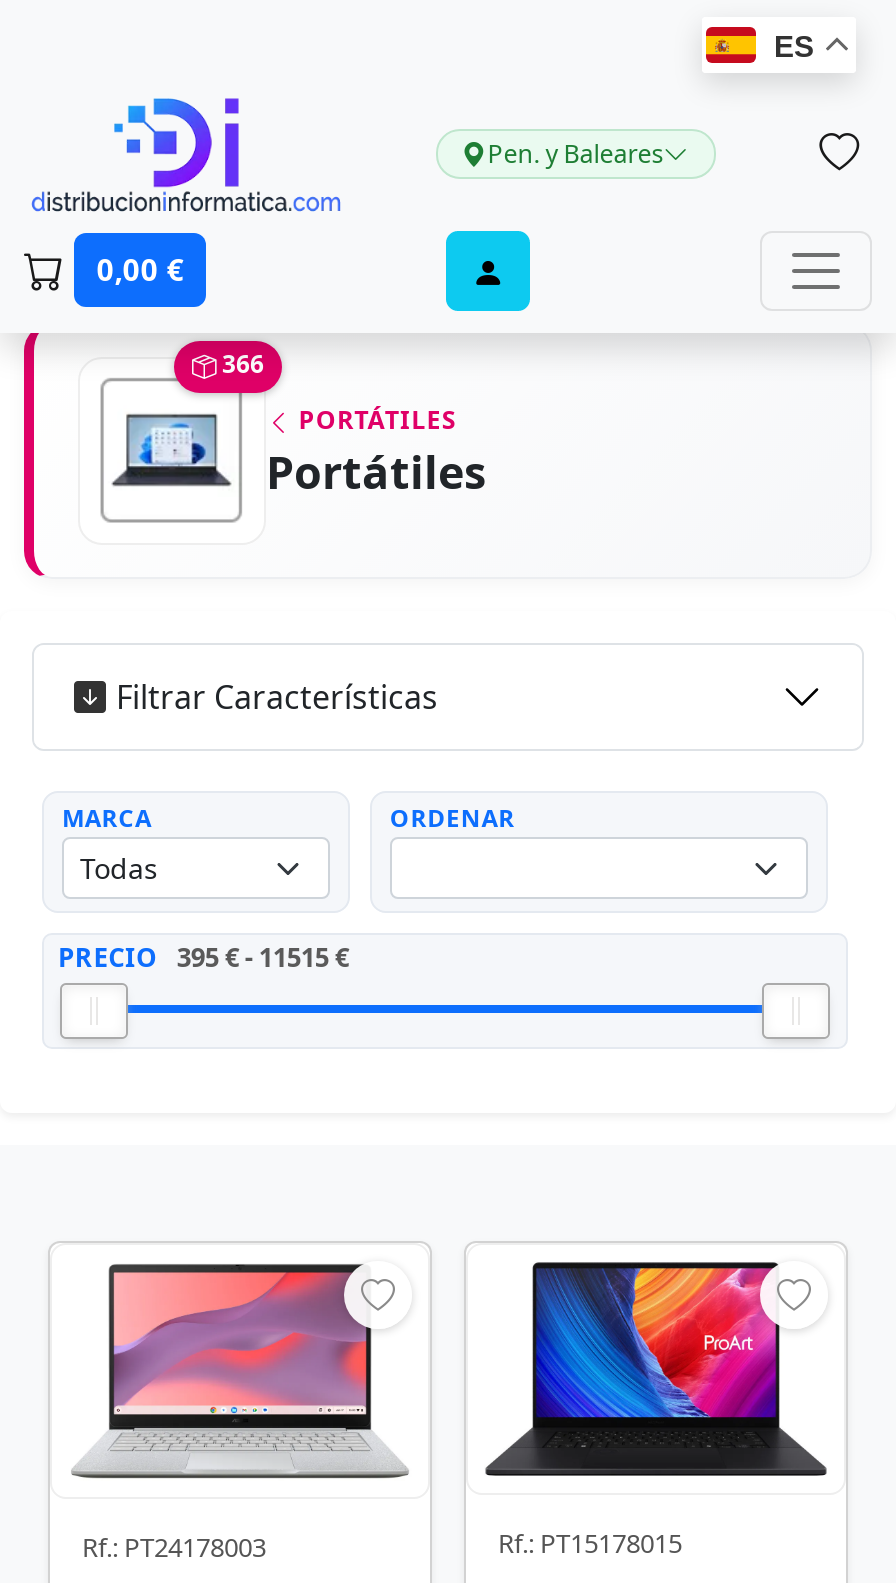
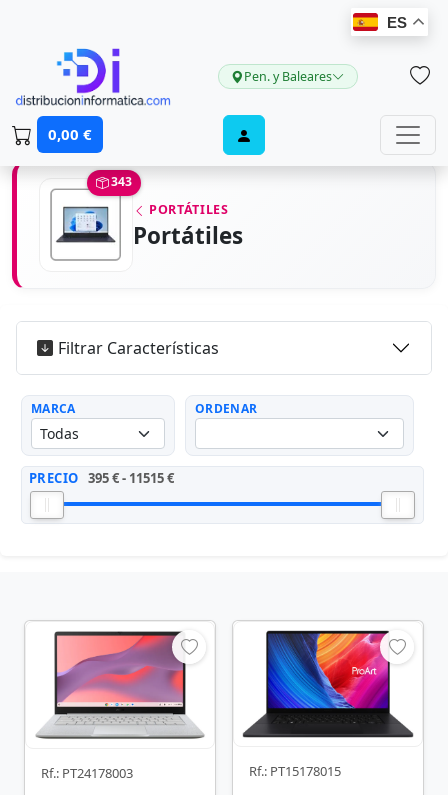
- 366
+ 343
